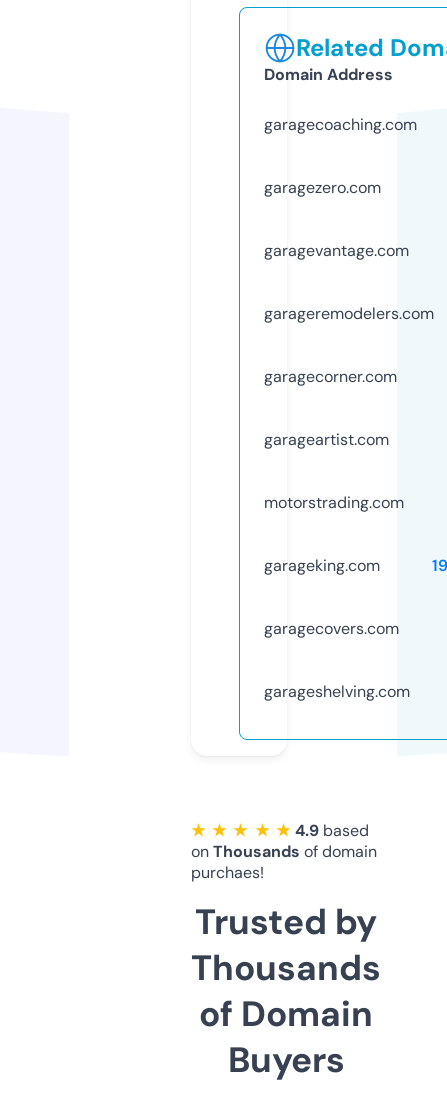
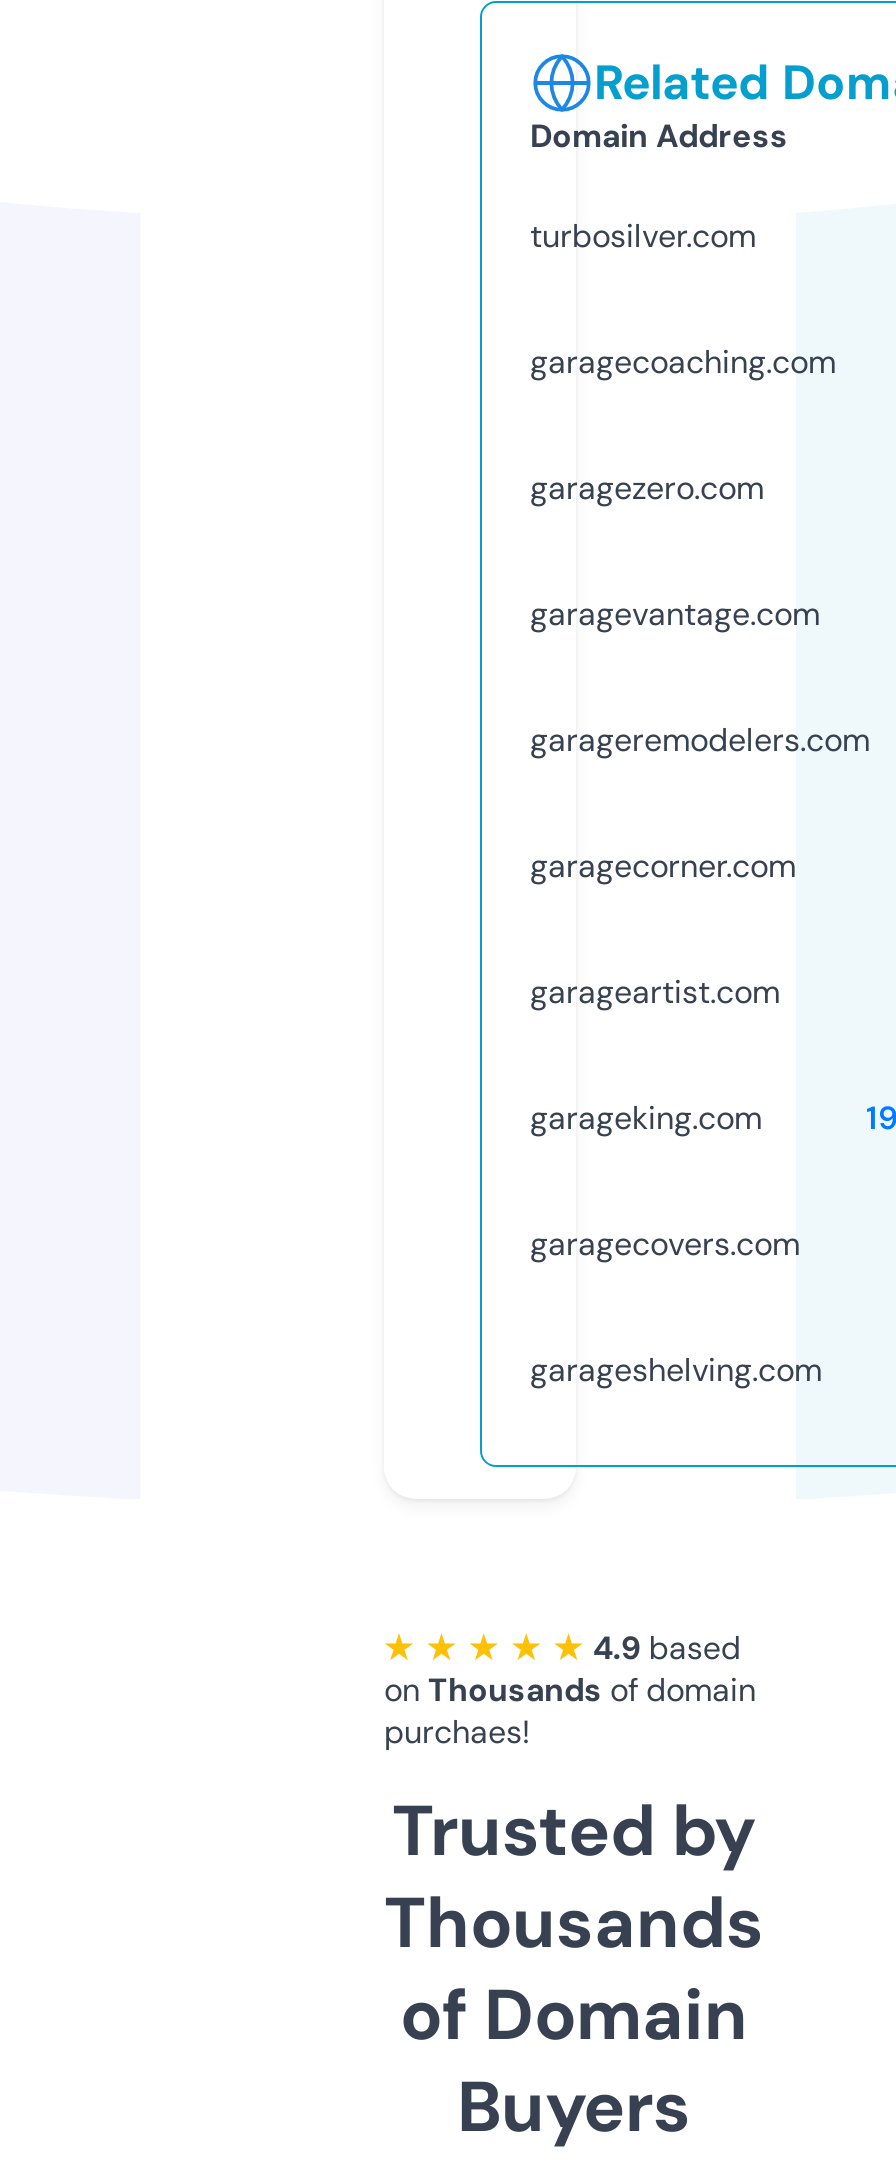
+ turbosilver.com

moved down: garagecoaching.com | garagezero.com | garagevantage.com | garageremodelers.com | garagecorner.com | garageartist.com

- motorstrading.com
